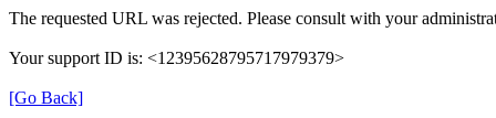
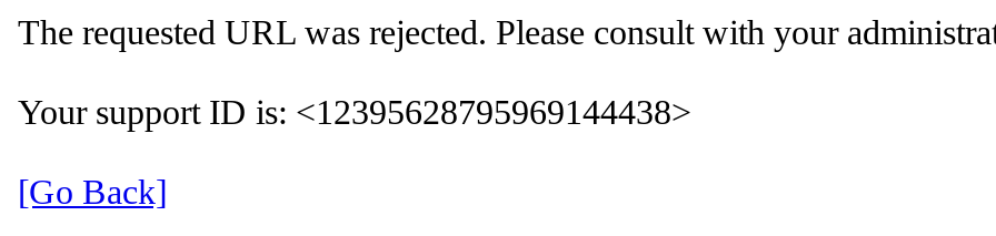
- Your support ID is: <12395628795717979379>
+ Your support ID is: <12395628795969144438>
